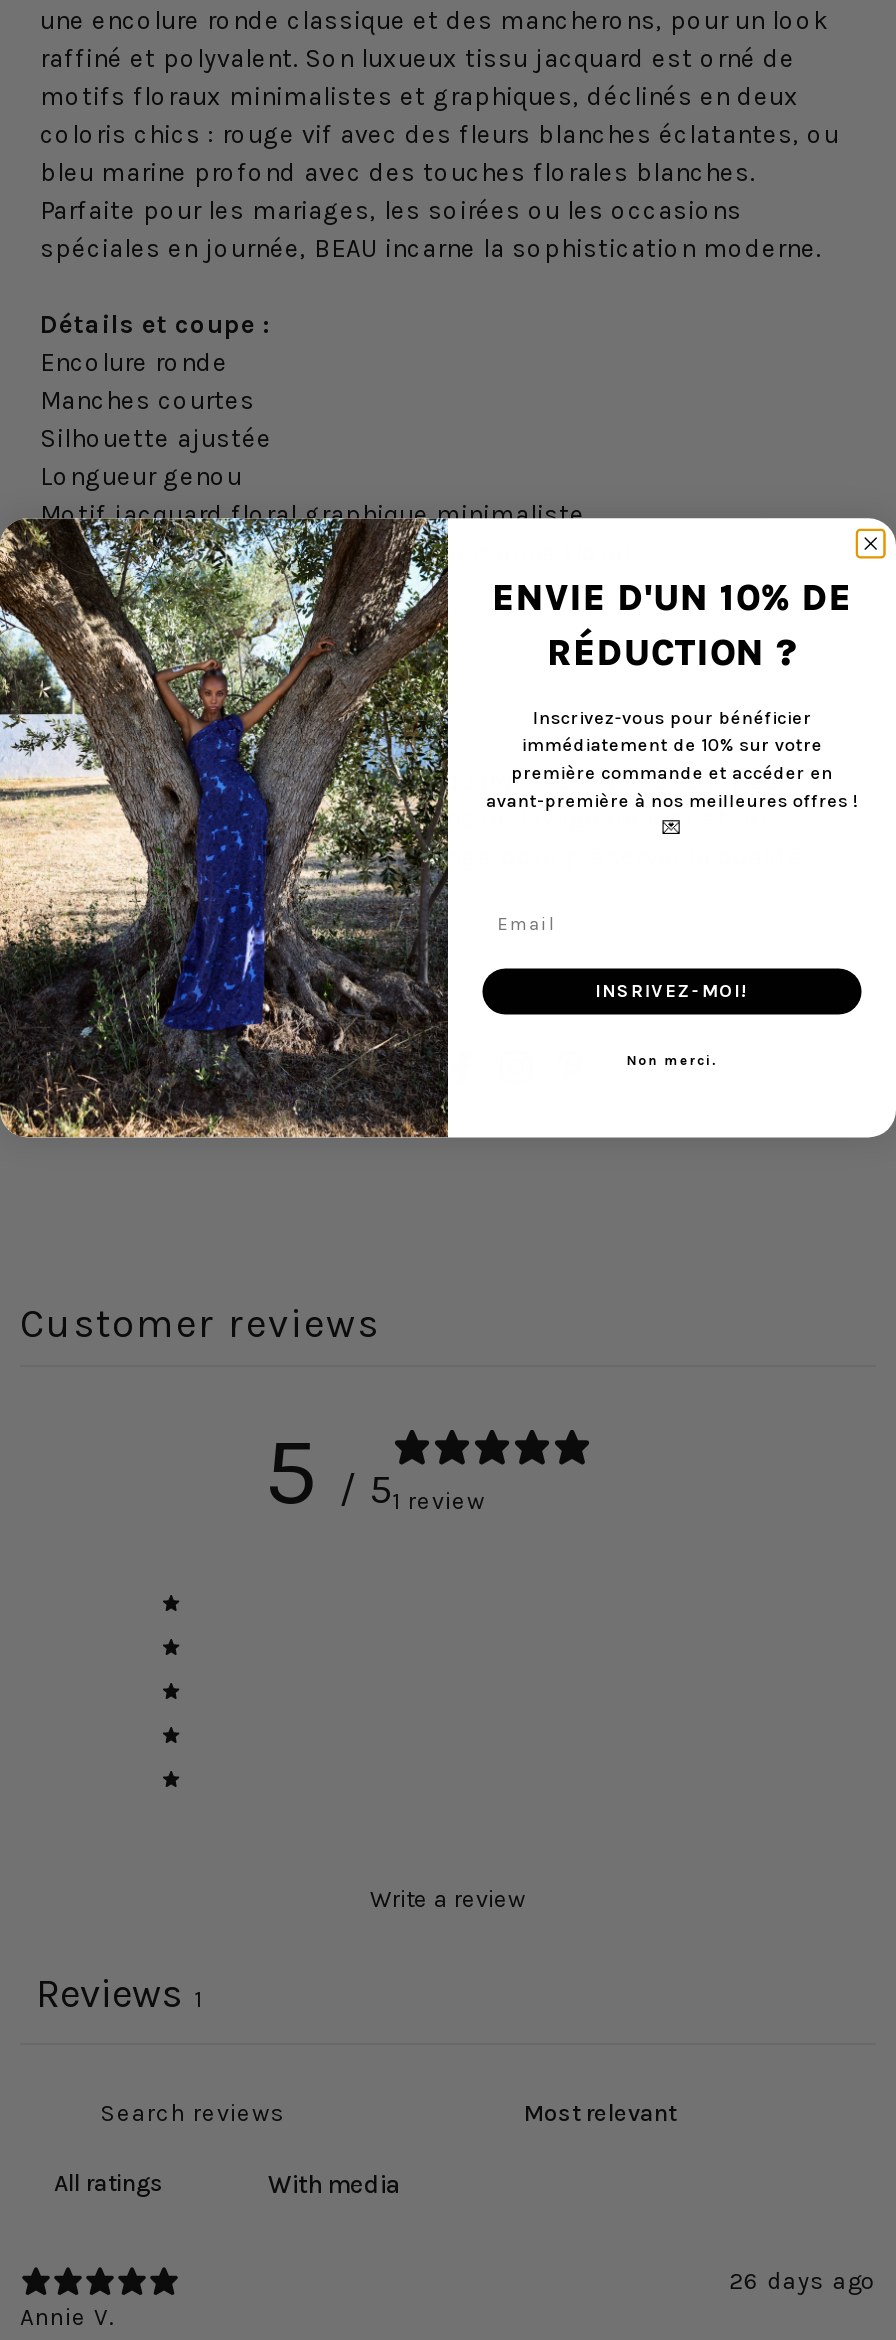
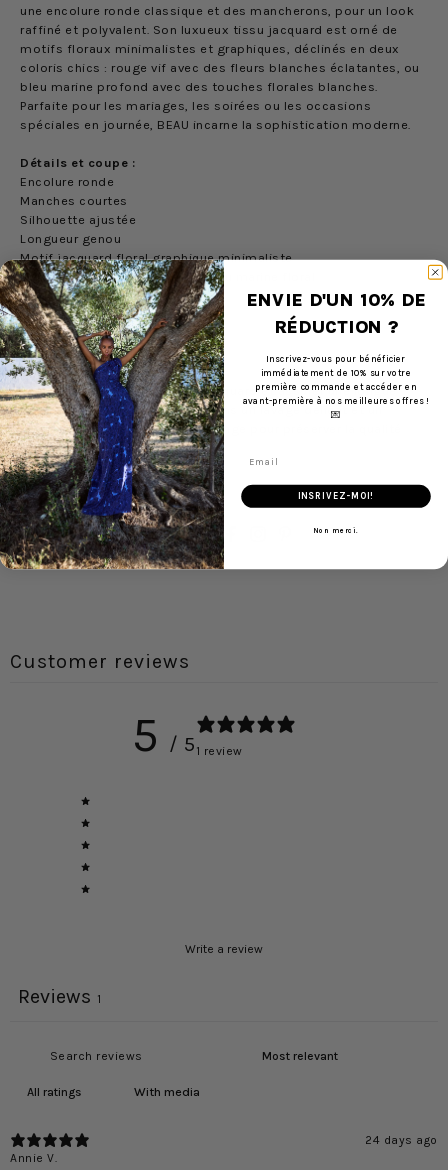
- 26 days ago
+ 24 days ago
